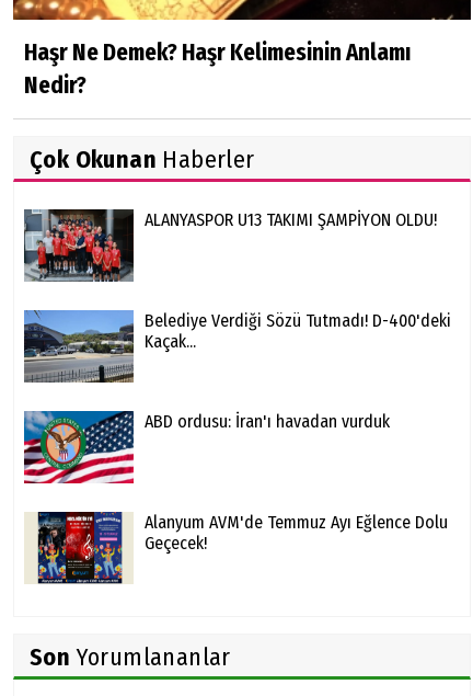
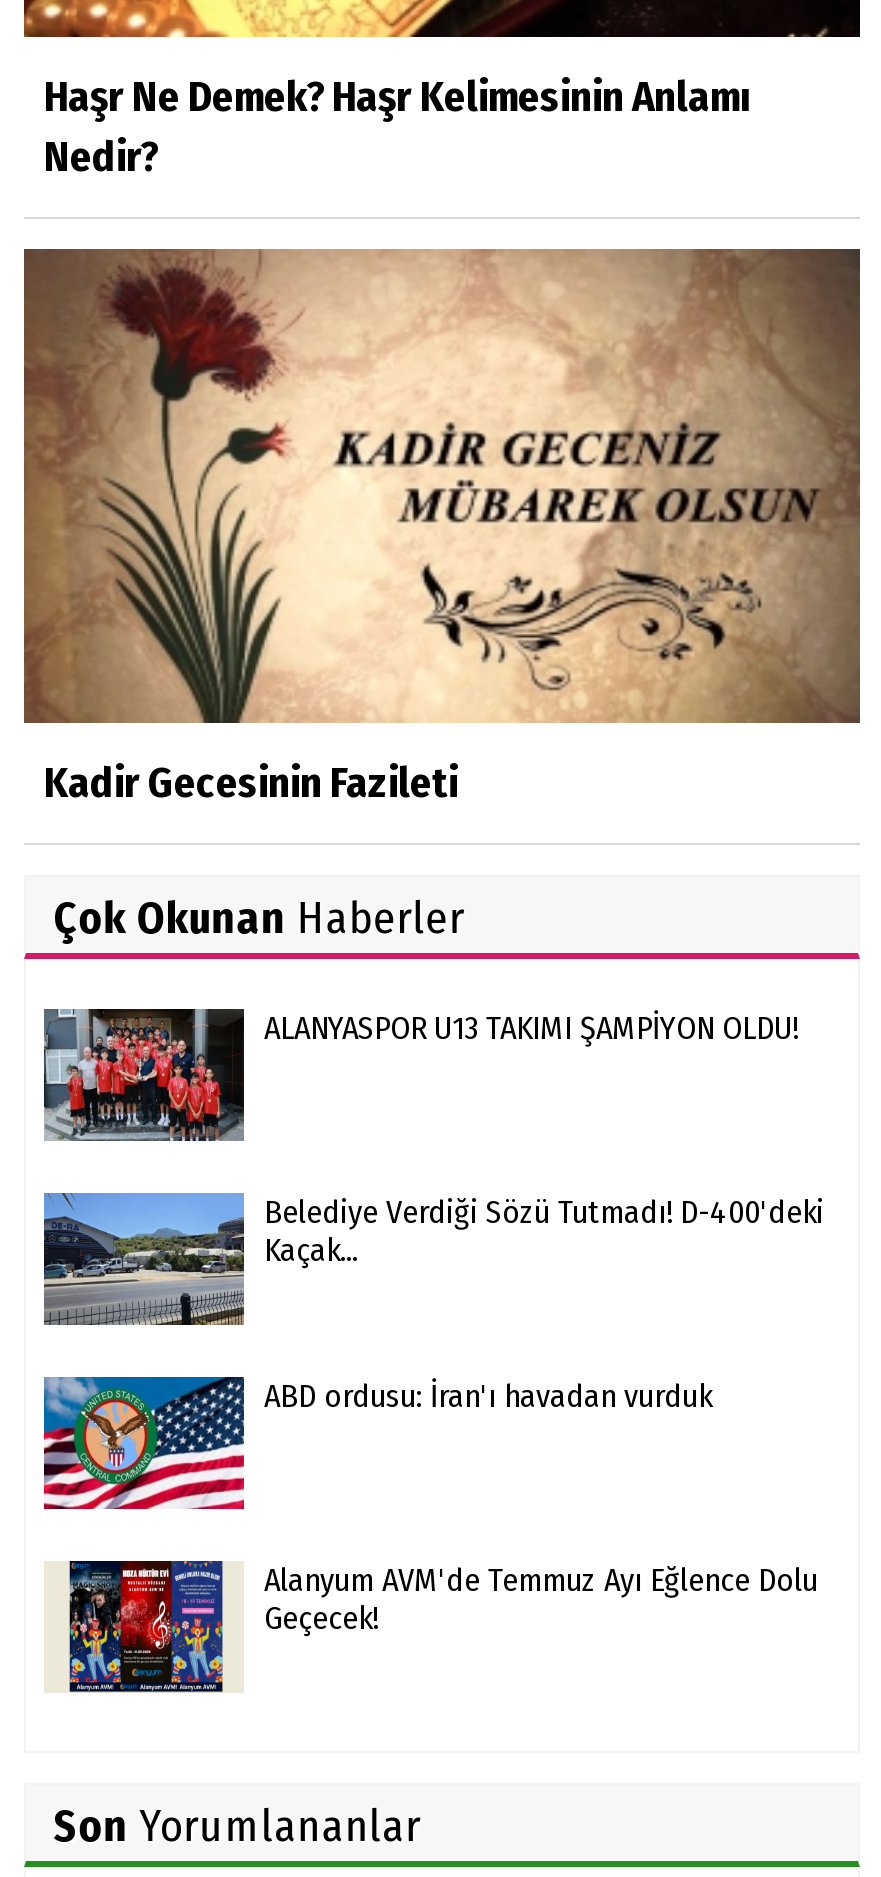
+ [image]
+ Kadir Gecesinin Fazileti
